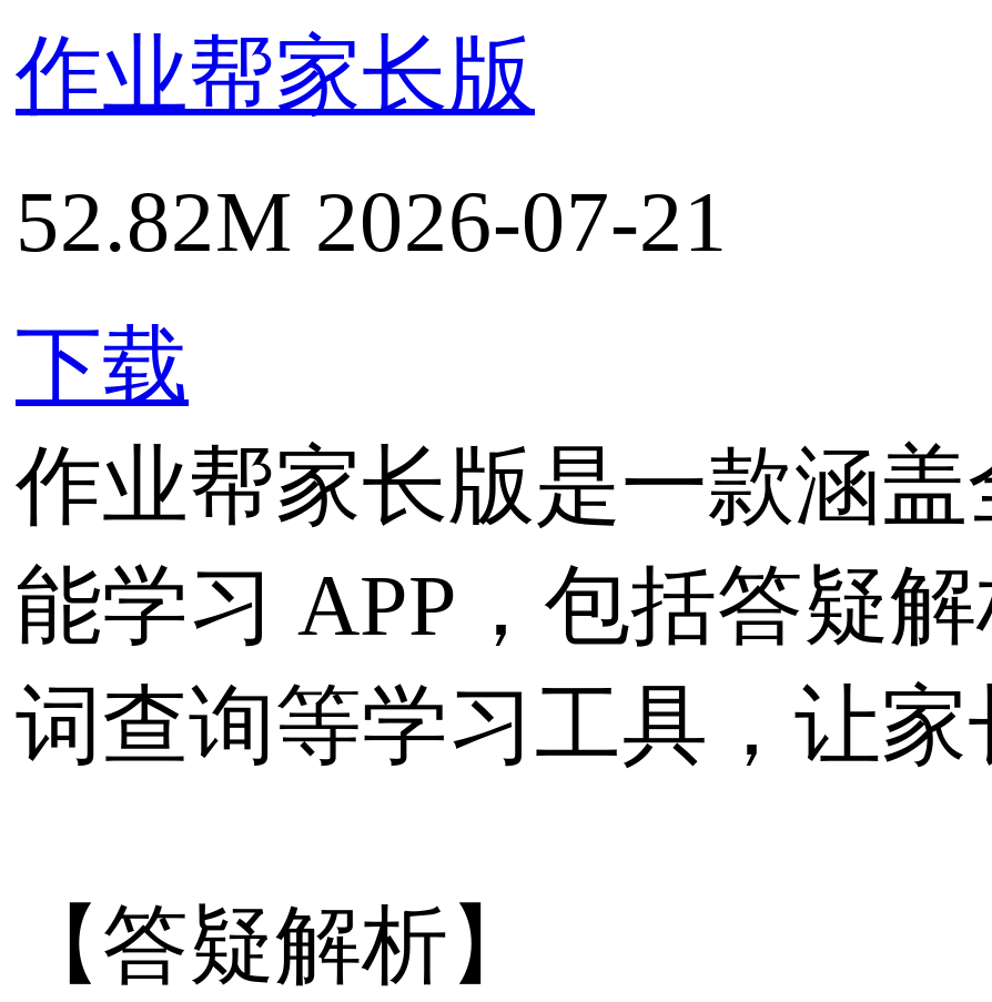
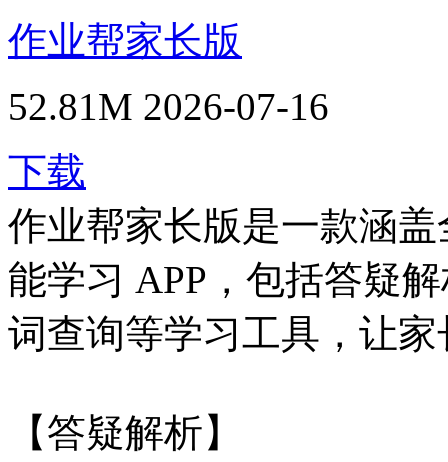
- 52.82M 2026-07-21
+ 52.81M 2026-07-16
